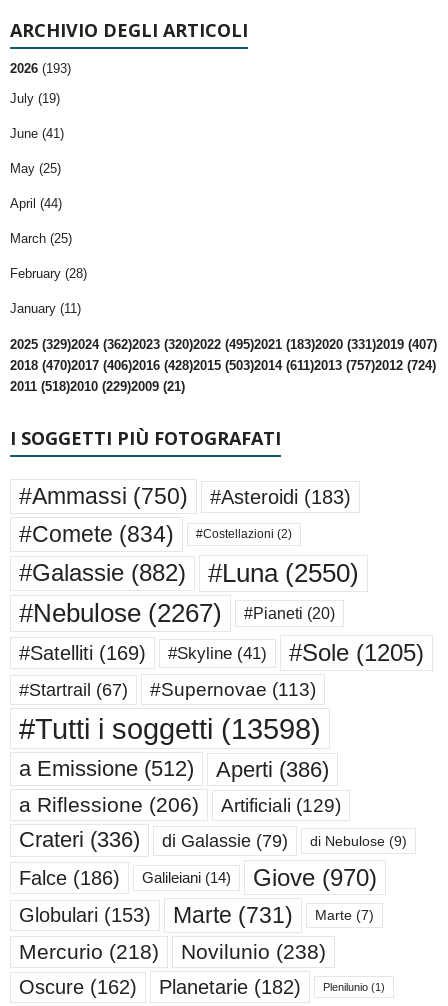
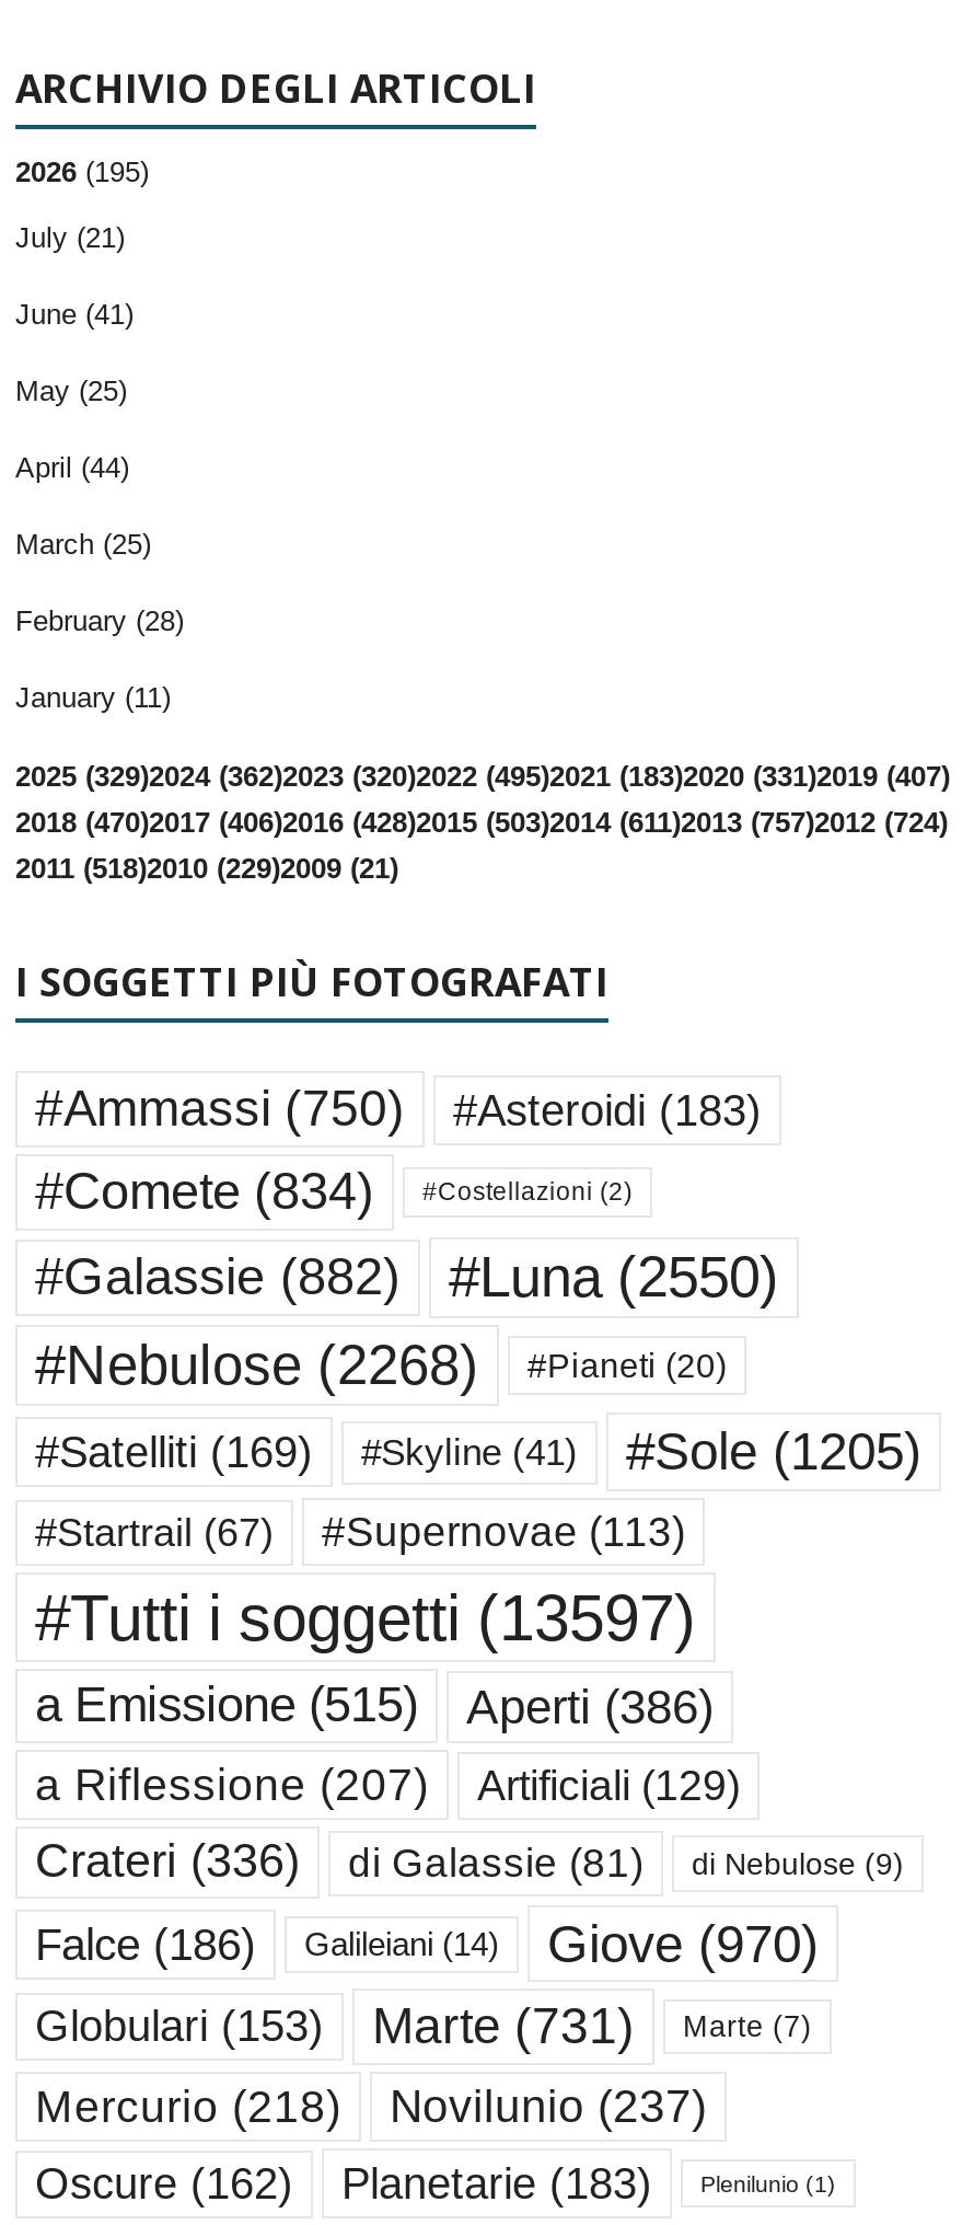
- 2026 (193)
+ 2026 (195)

- July (19)
+ July (21)

- #Nebulose (2267) #Pianeti (20)
+ #Nebulose (2268) #Pianeti (20)

- #Tutti i soggetti (13598)
+ #Tutti i soggetti (13597)

- a Emissione (512) Aperti (386)
+ a Emissione (515) Aperti (386)

- a Riflessione (206)
+ a Riflessione (207)

- Crateri (336) di Galassie (79) di Nebulose (9)
+ Crateri (336) di Galassie (81) di Nebulose (9)

- Mercurio (218) Novilunio (238)
+ Mercurio (218) Novilunio (237)

- Oscure (162) Planetarie (182) Plenilunio (1)
+ Oscure (162) Planetarie (183) Plenilunio (1)
